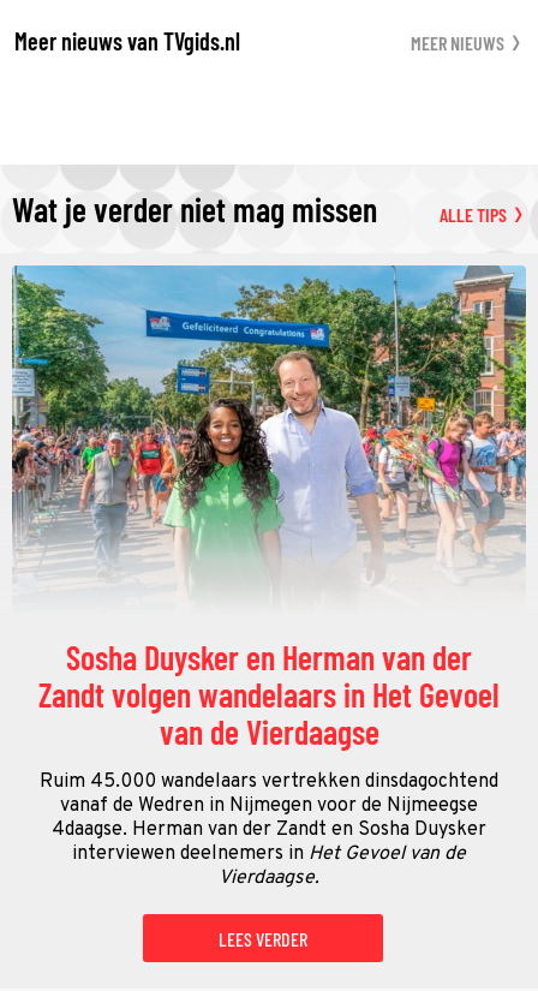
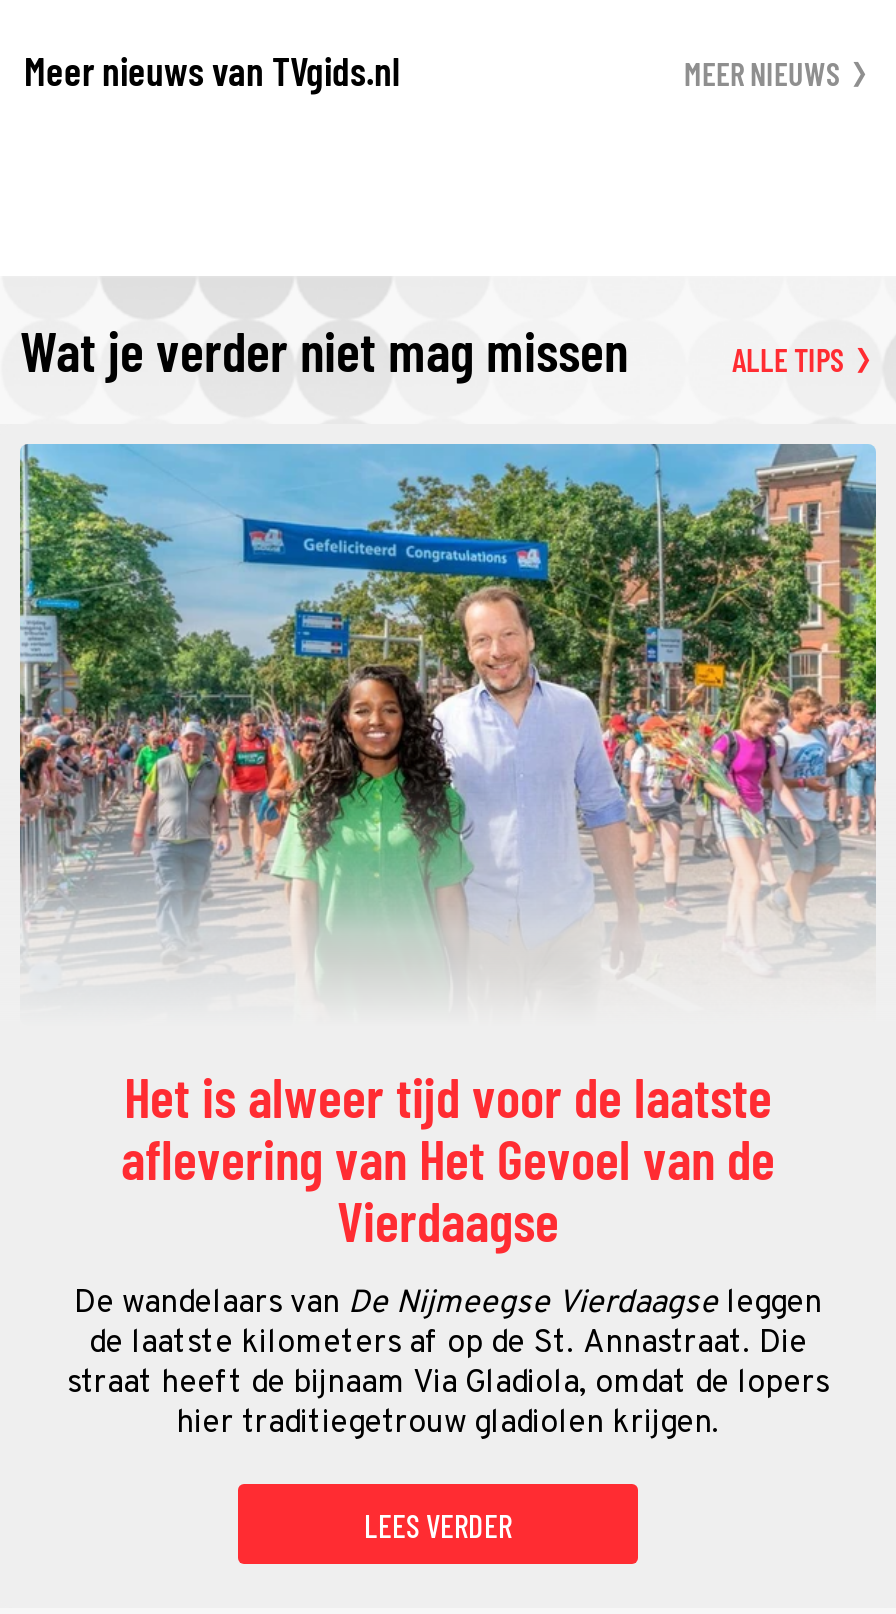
- Sosha Duysker en Herman van der
- Zandt volgen wandelaars in Het Gevoel
- van de Vierdaagse
- Ruim 45.000 wandelaars vertrekken dinsdagochtend
- vanaf de Wedren in Nijmegen voor de Nijmeegse
- 4daagse. Herman van der Zandt en Sosha Duysker
- interviewen deelnemers in Het Gevoel van de
- Vierdaagse.
+ Het is alweer tijd voor de laatste
+ aflevering van Het Gevoel van de
+ Vierdaagse
+ De wandelaars van De Nijmeegse Vierdaagse leggen
+ de laatste kilometers af op de St. Annastraat. Die
+ straat heeft de bijnaam Via Gladiola, omdat de lopers
+ hier traditiegetrouw gladiolen krijgen.
